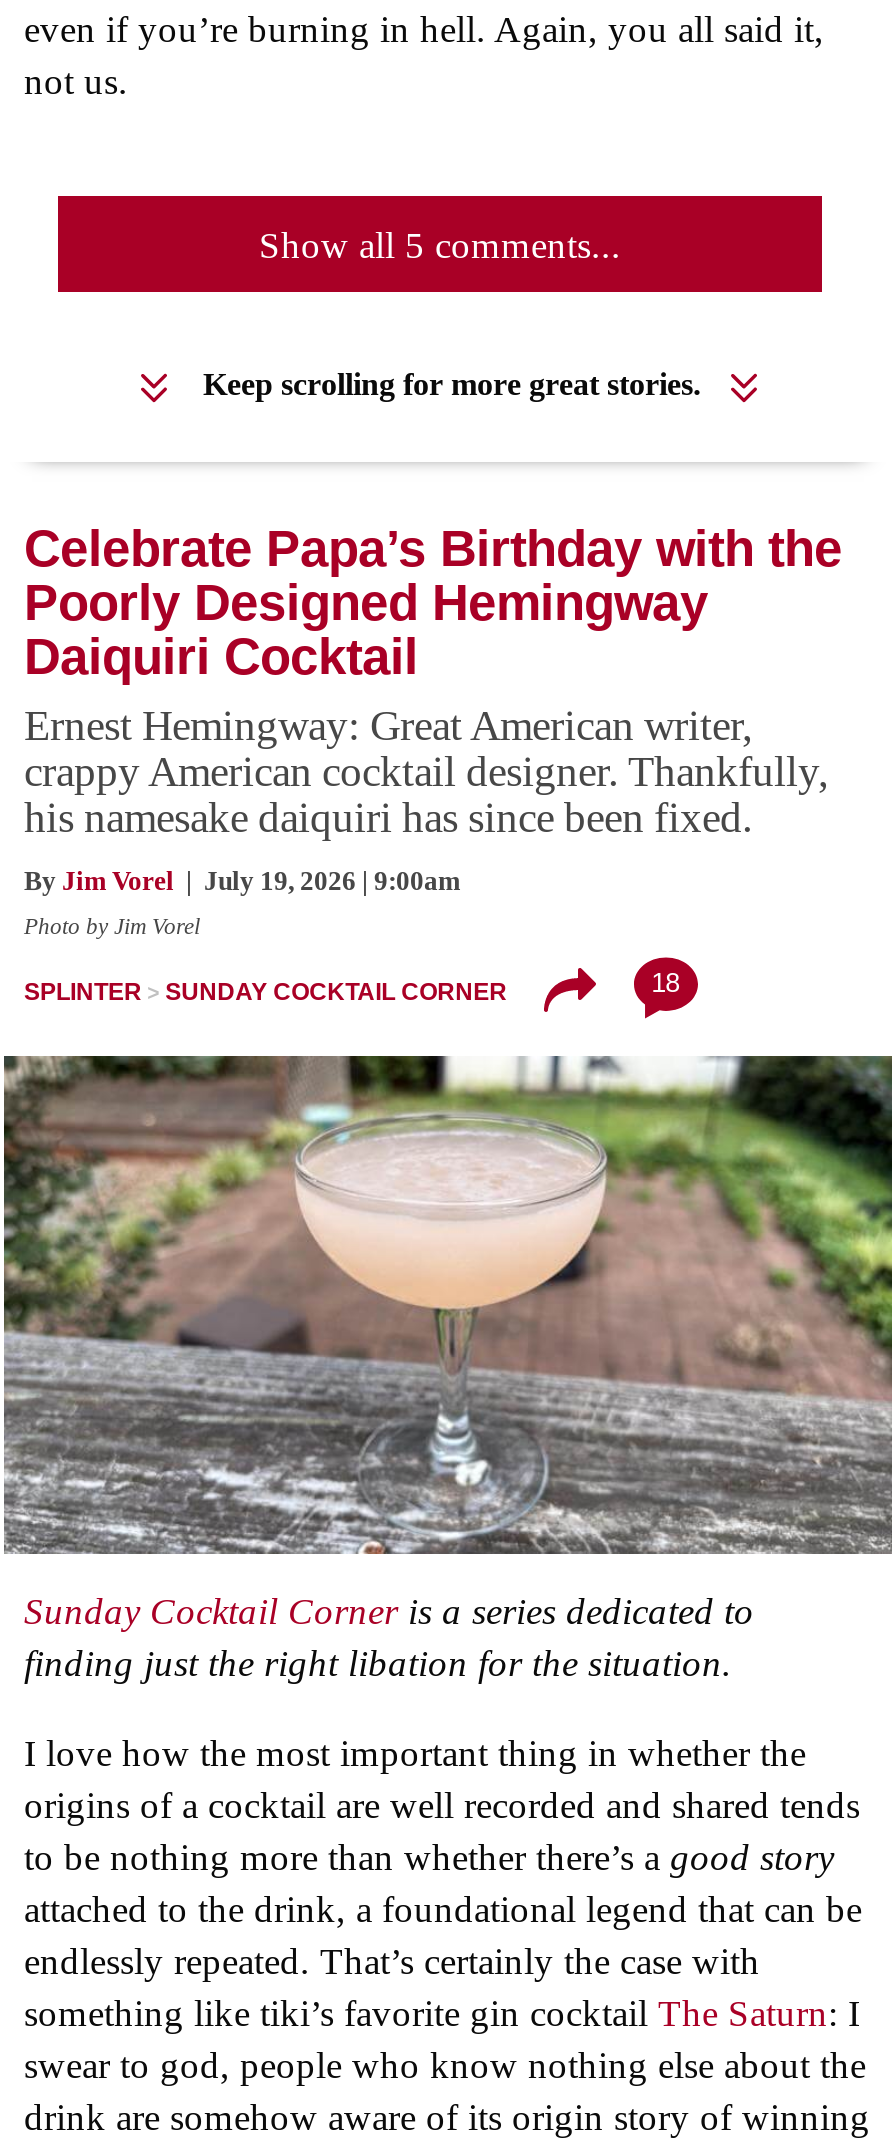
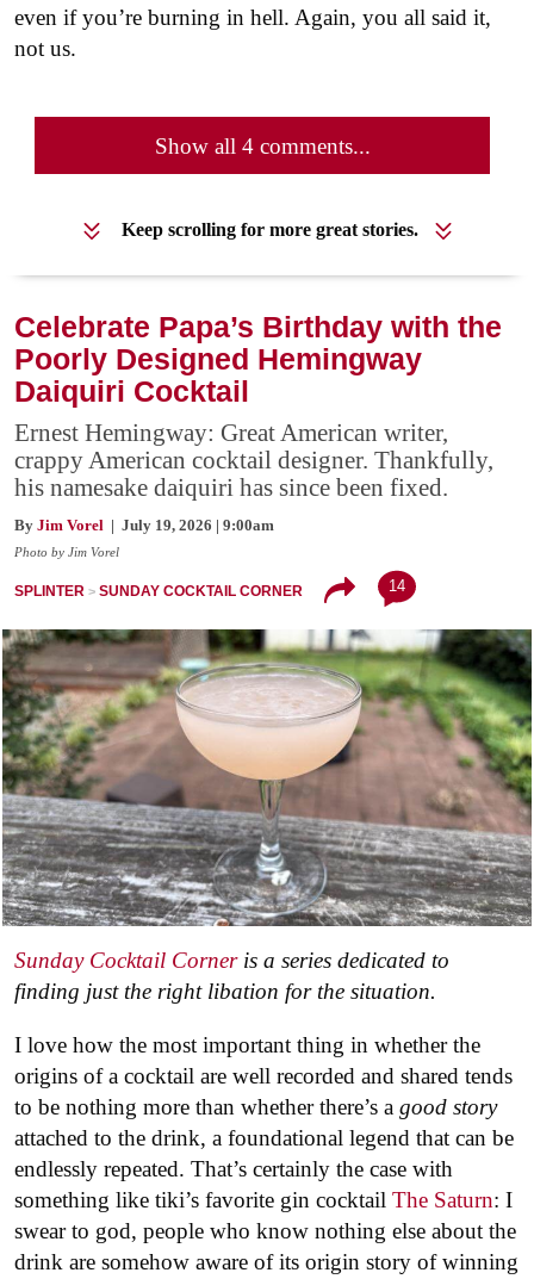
- Show all 5 comments...
+ Show all 4 comments...

- 18
+ 14
